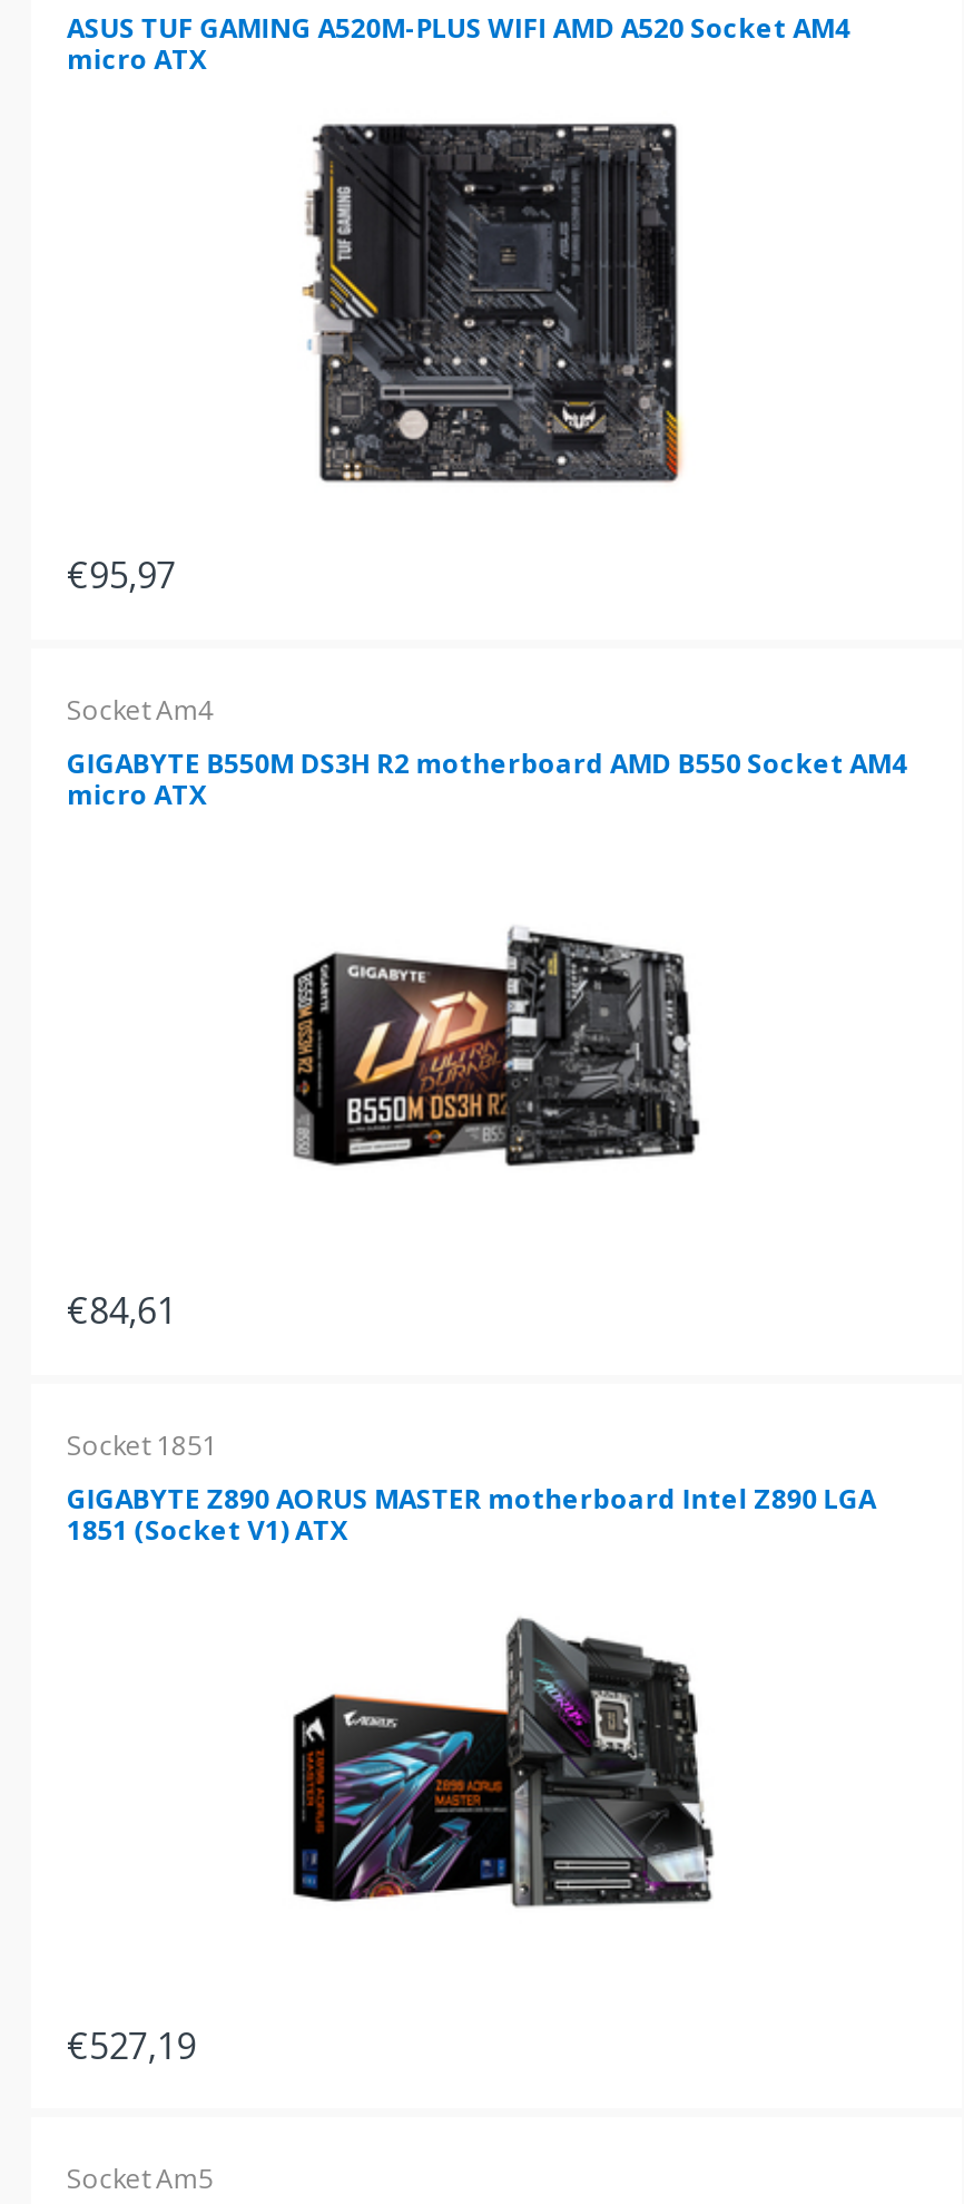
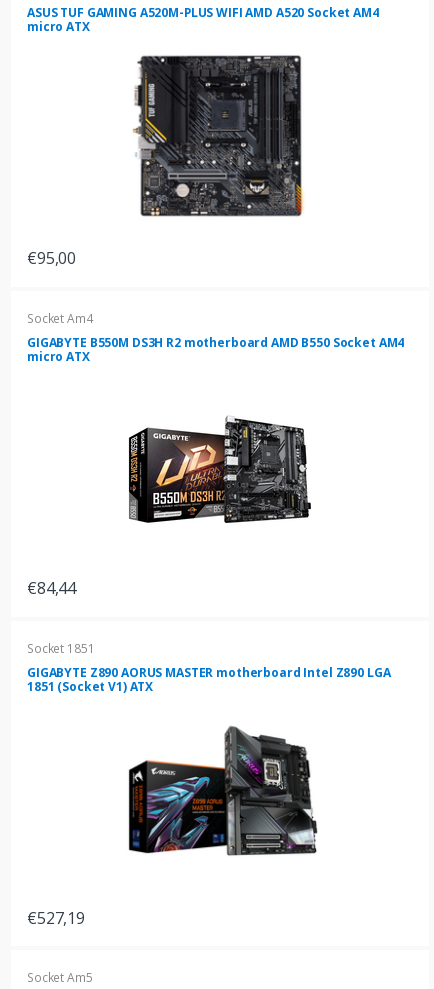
- €95,97
+ €95,00

- €84,61
+ €84,44
